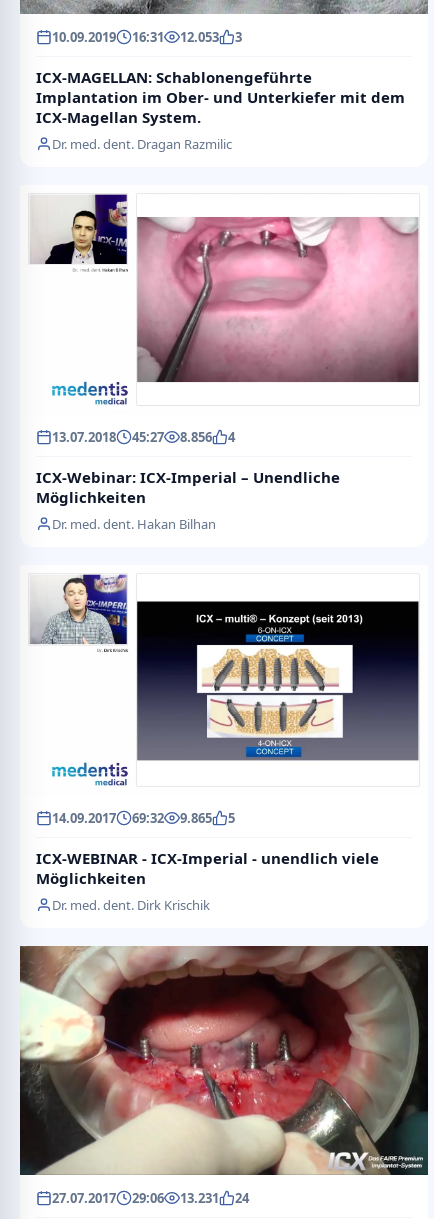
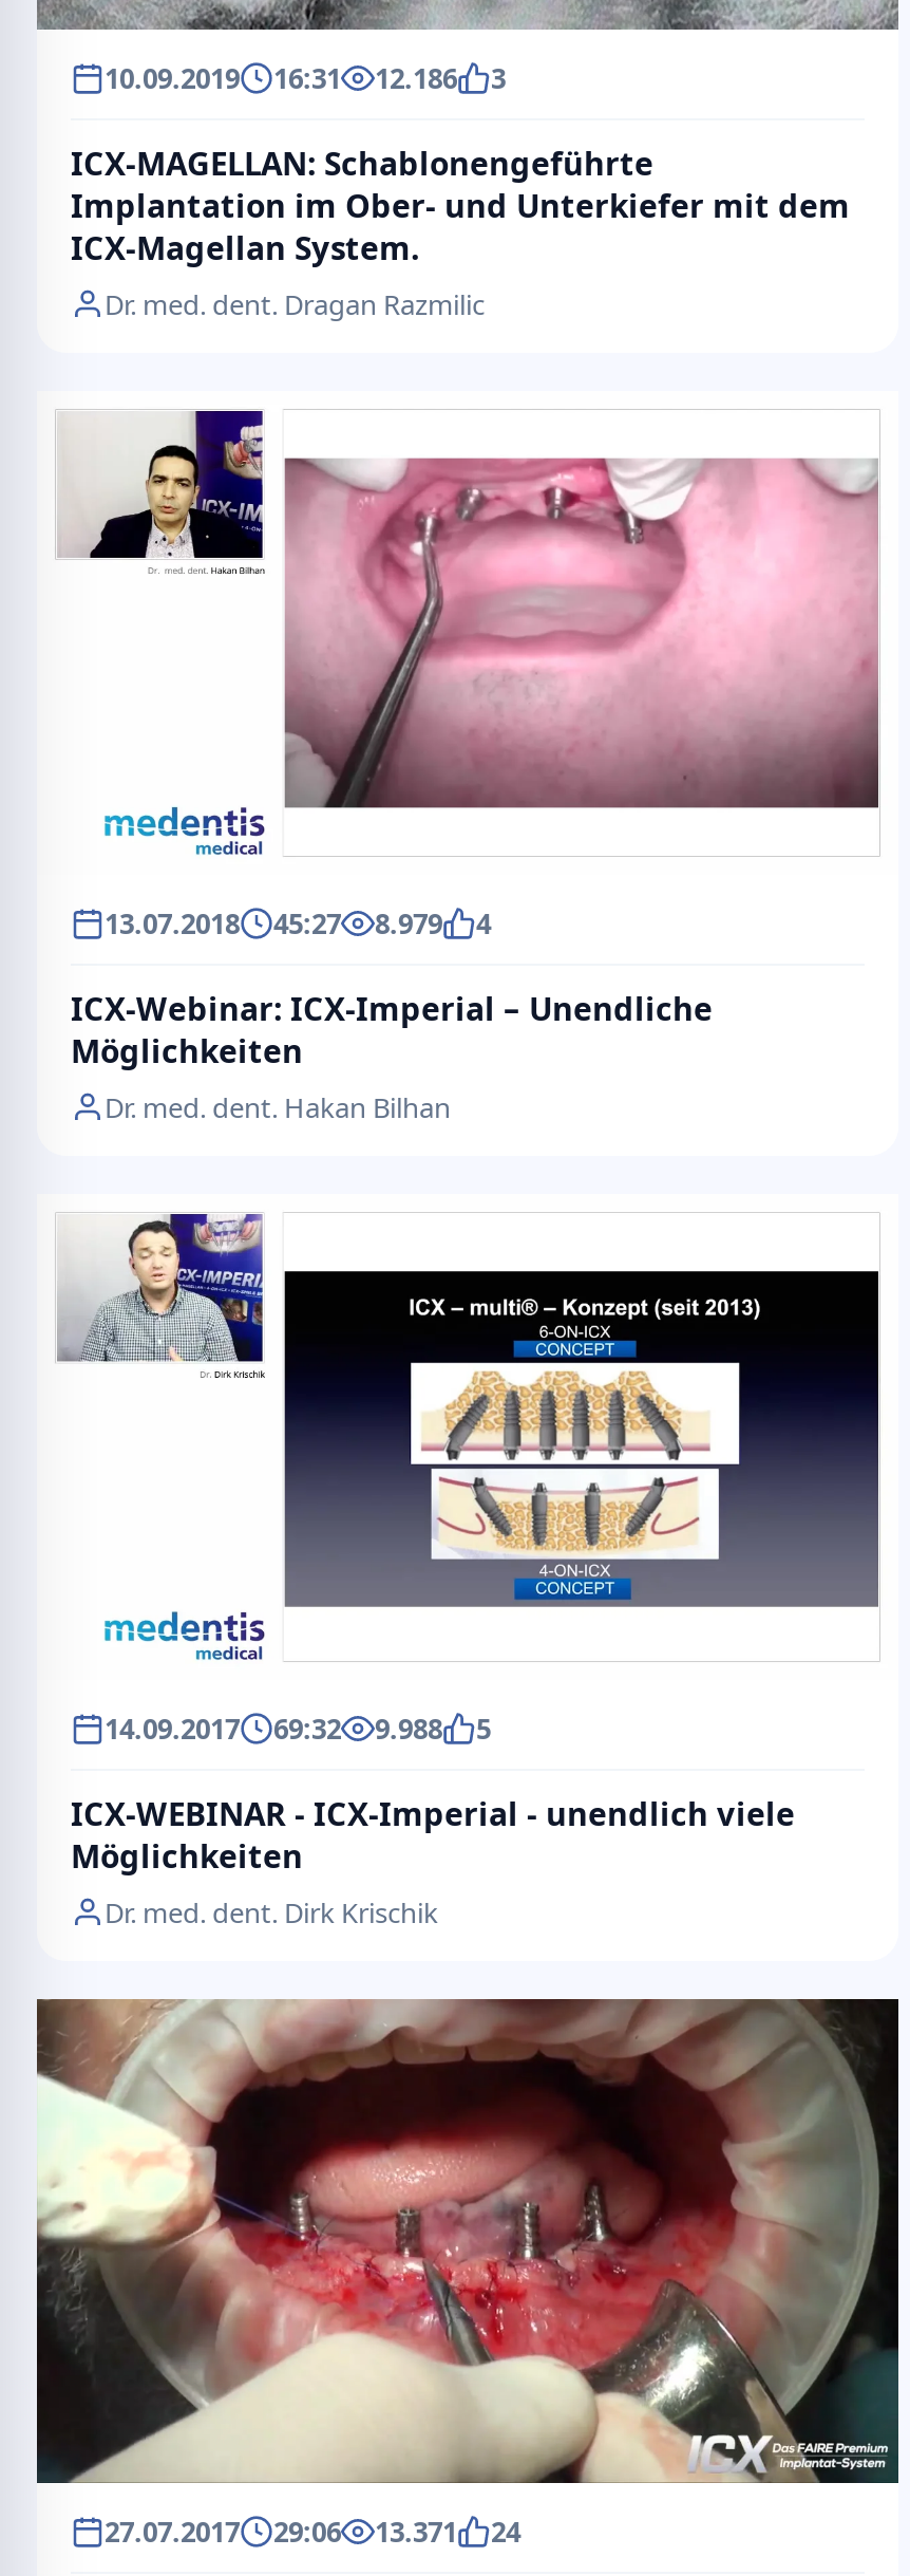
- 10.09.2019 16:31 12.053 3
+ 10.09.2019 16:31 12.186 3

- 13.07.2018 45:27 8.856 4
+ 13.07.2018 45:27 8.979 4

- 14.09.2017 69:32 9.865 5
+ 14.09.2017 69:32 9.988 5

- 27.07.2017 29:06 13.231 24
+ 27.07.2017 29:06 13.371 24
